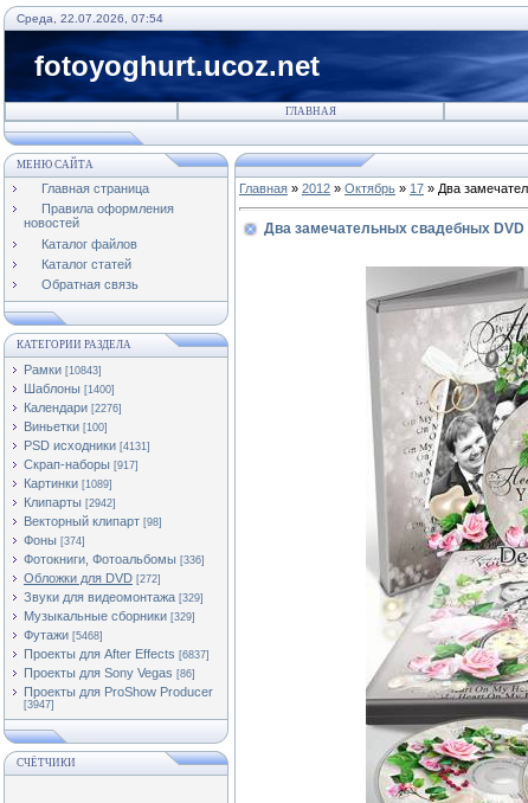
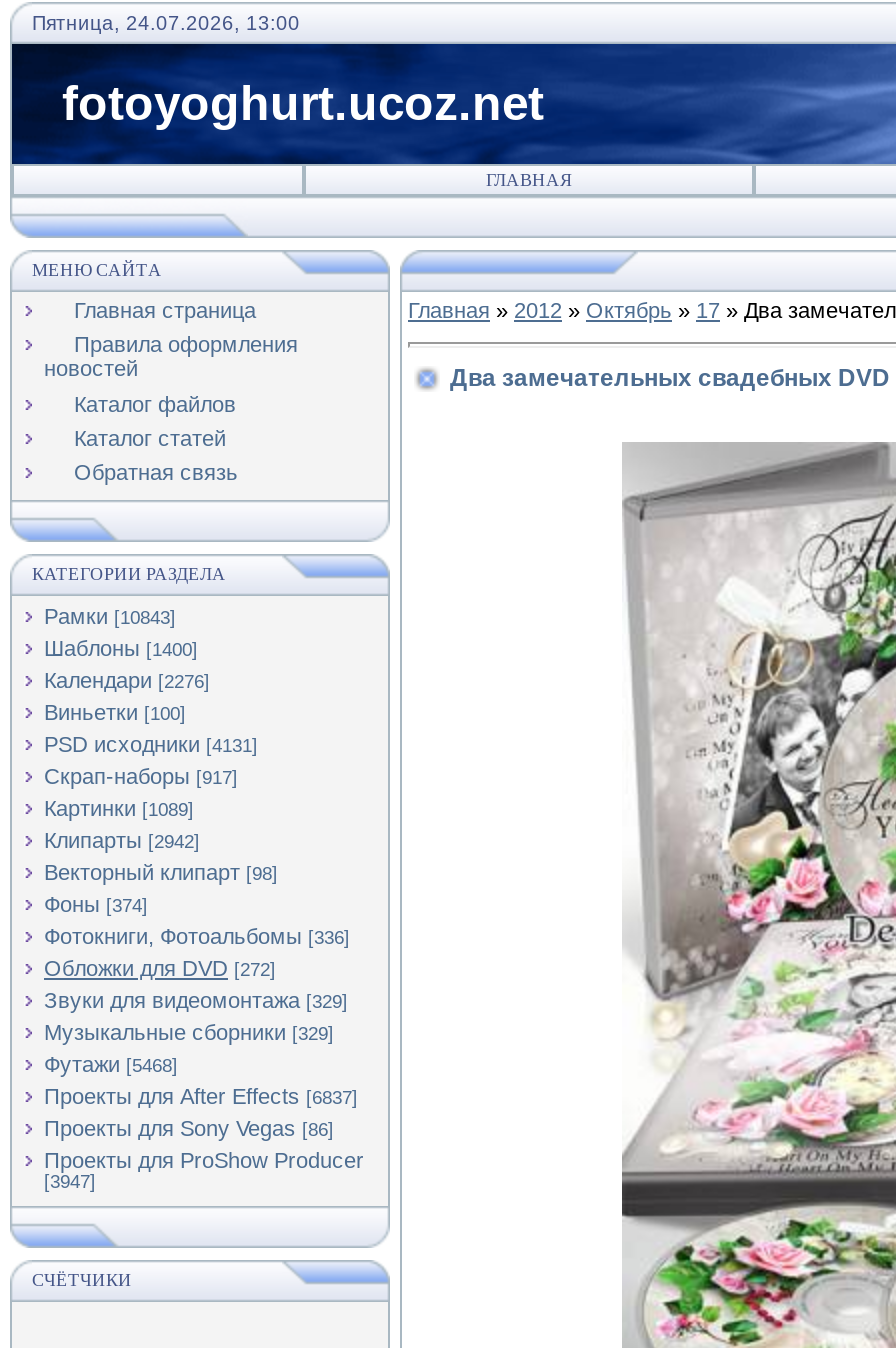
- Среда, 22.07.2026, 07:54
+ Пятница, 24.07.2026, 13:00
